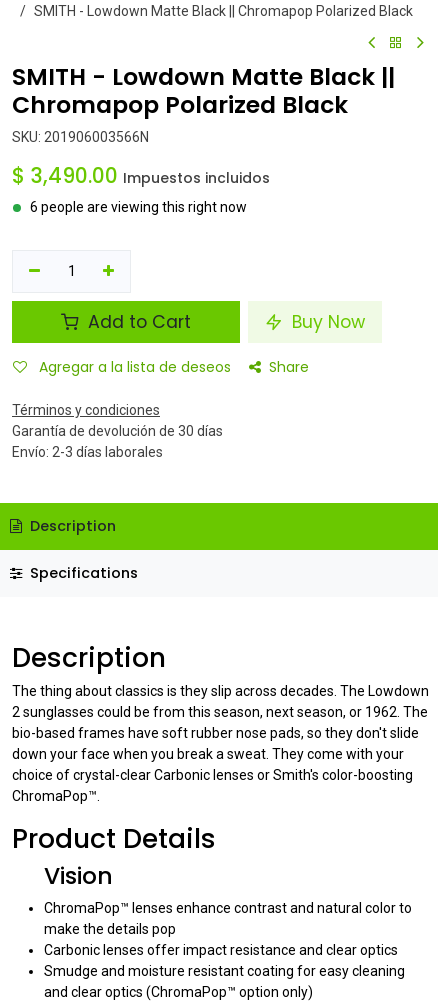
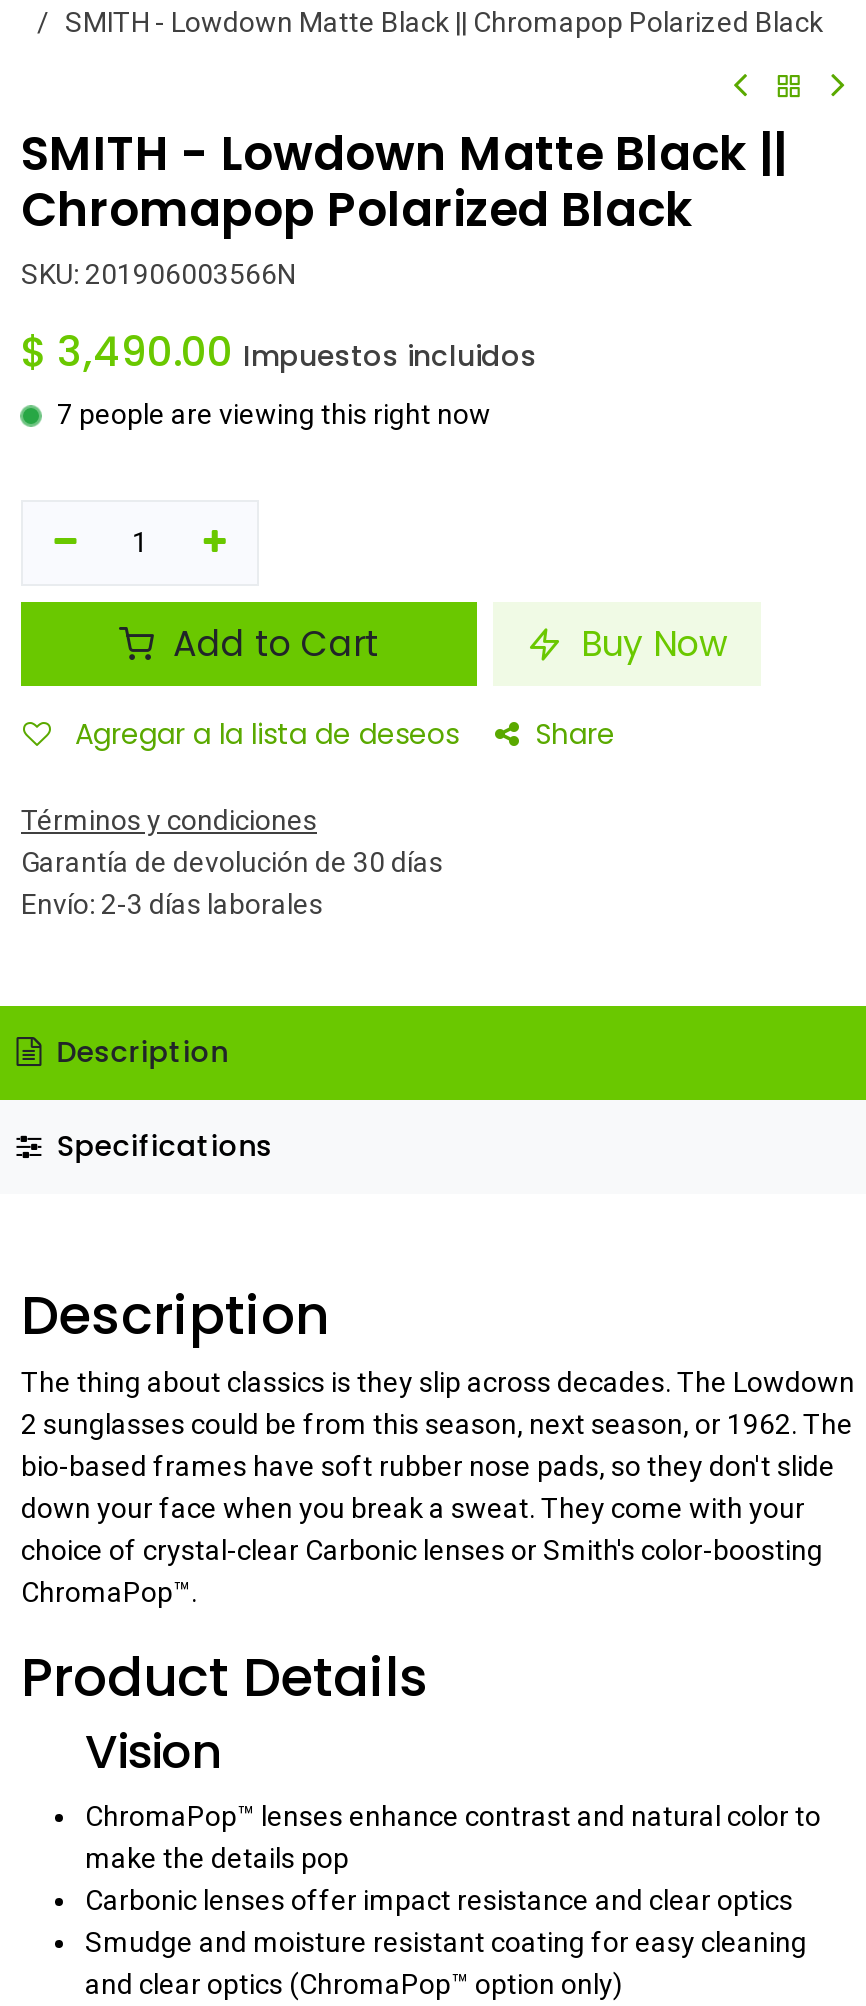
- 6 people are viewing this right now
+ 7 people are viewing this right now
